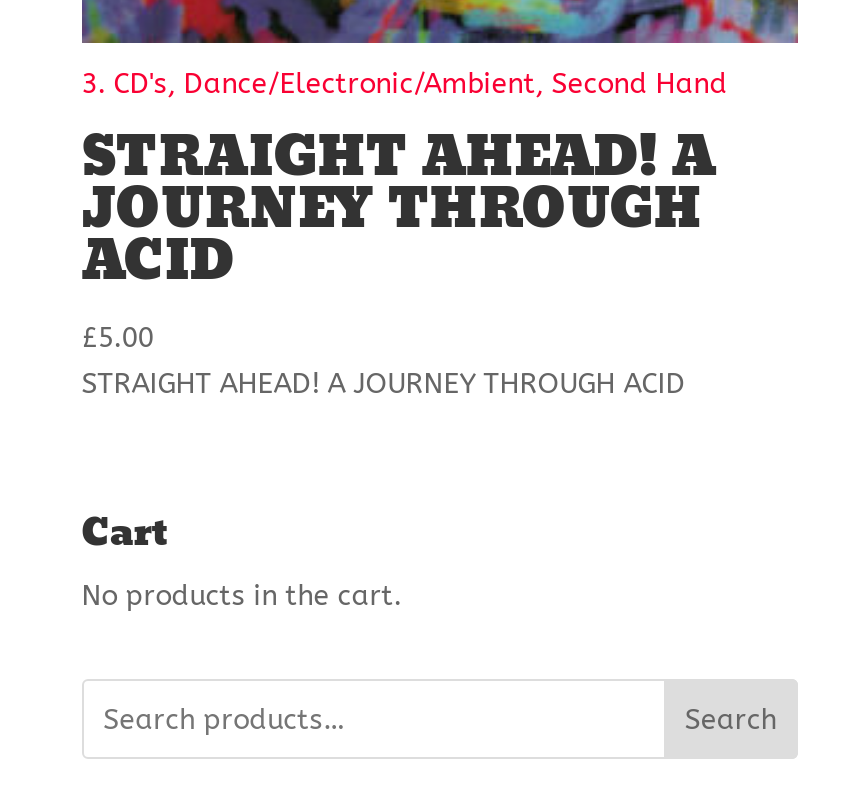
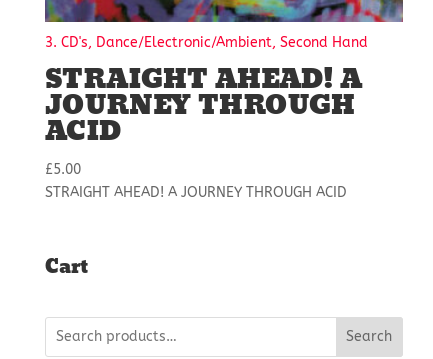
- No products in the cart.
